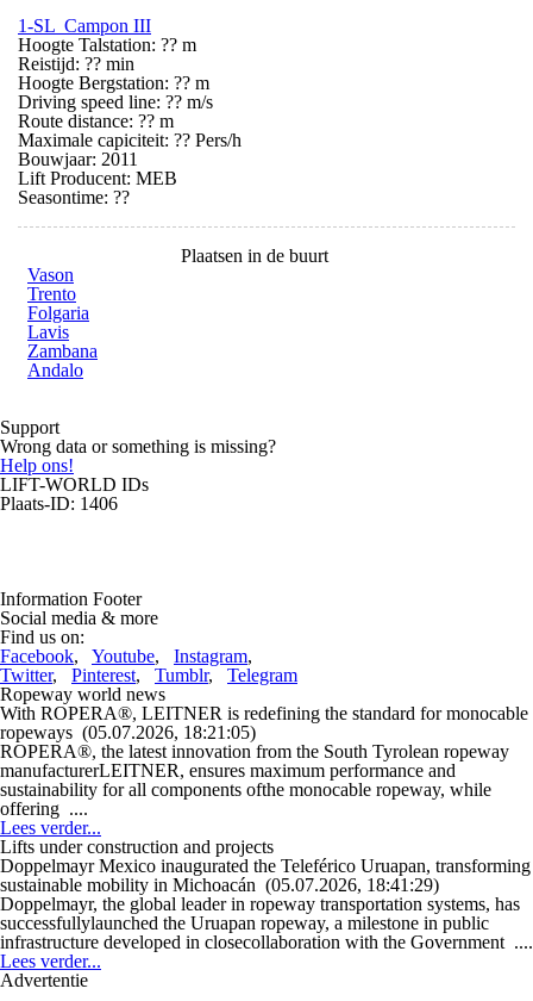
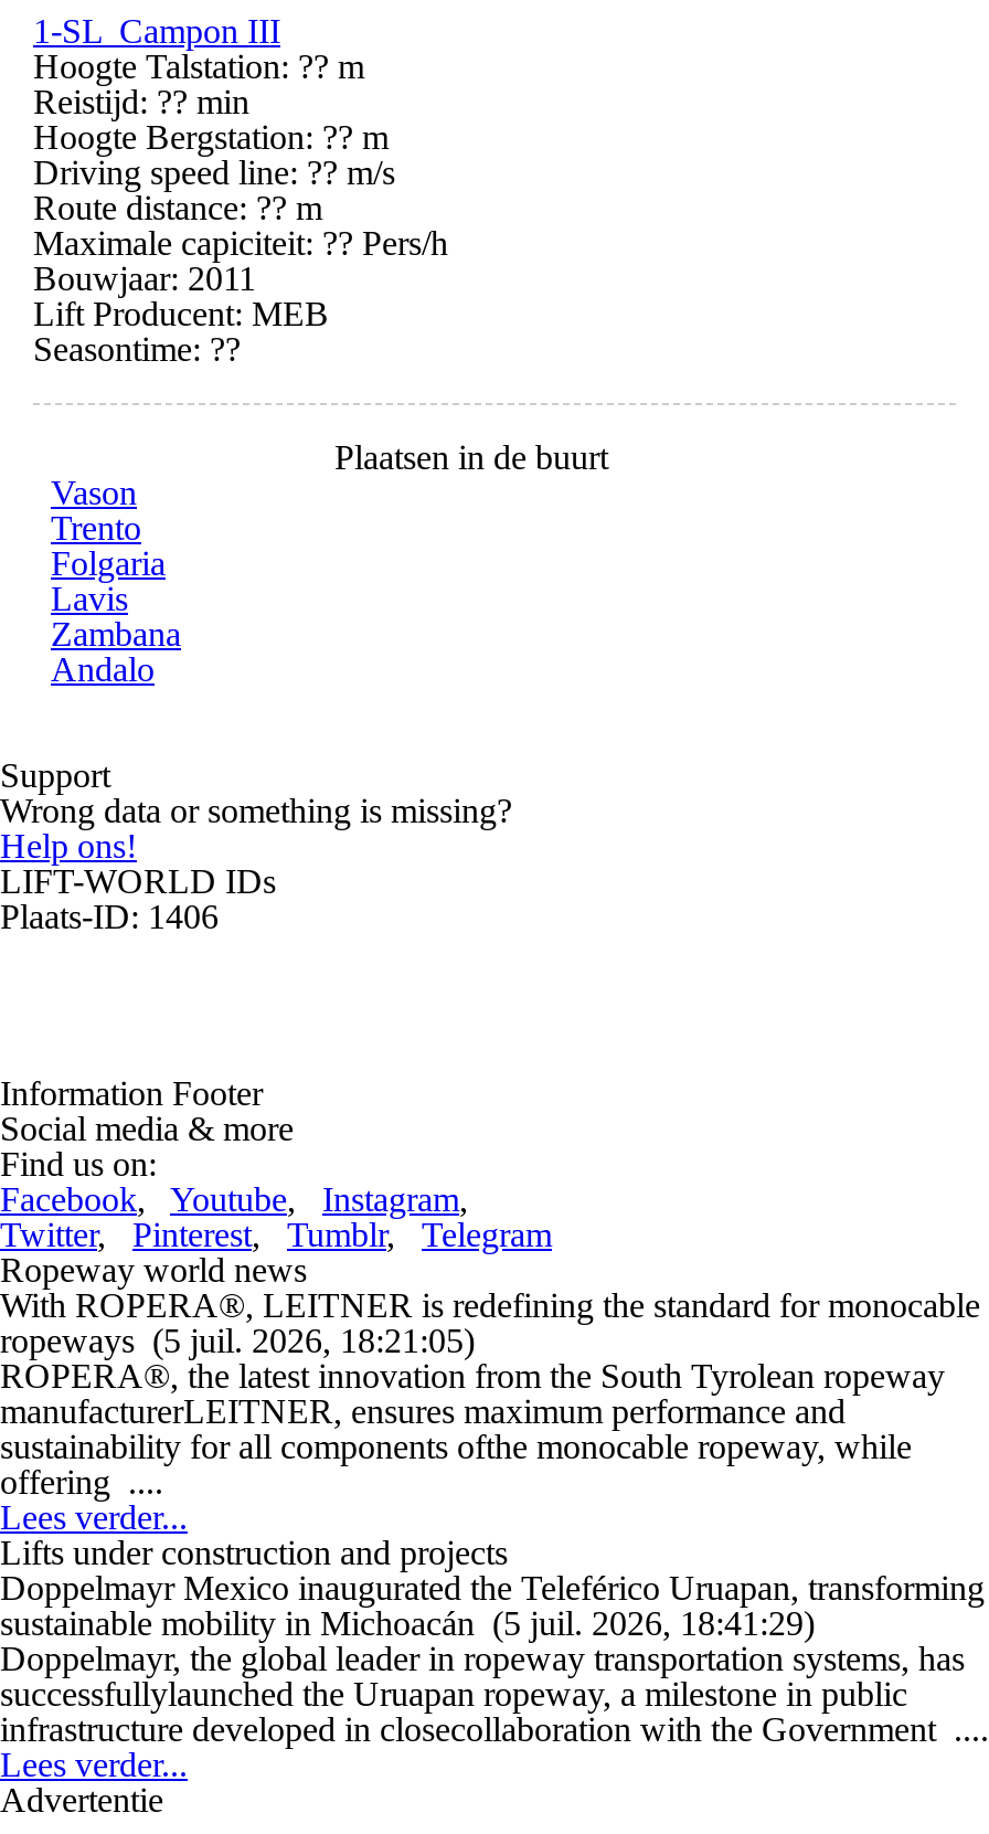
- ropeways (05.07.2026, 18:21:05)
+ ropeways (5 juil. 2026, 18:21:05)

- sustainable mobility in Michoacán (05.07.2026, 18:41:29)
+ sustainable mobility in Michoacán (5 juil. 2026, 18:41:29)
